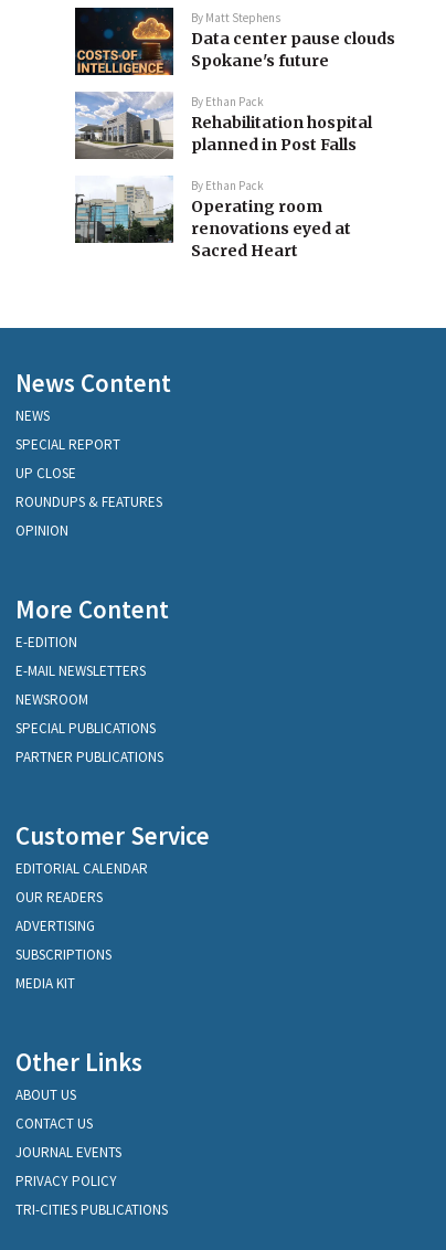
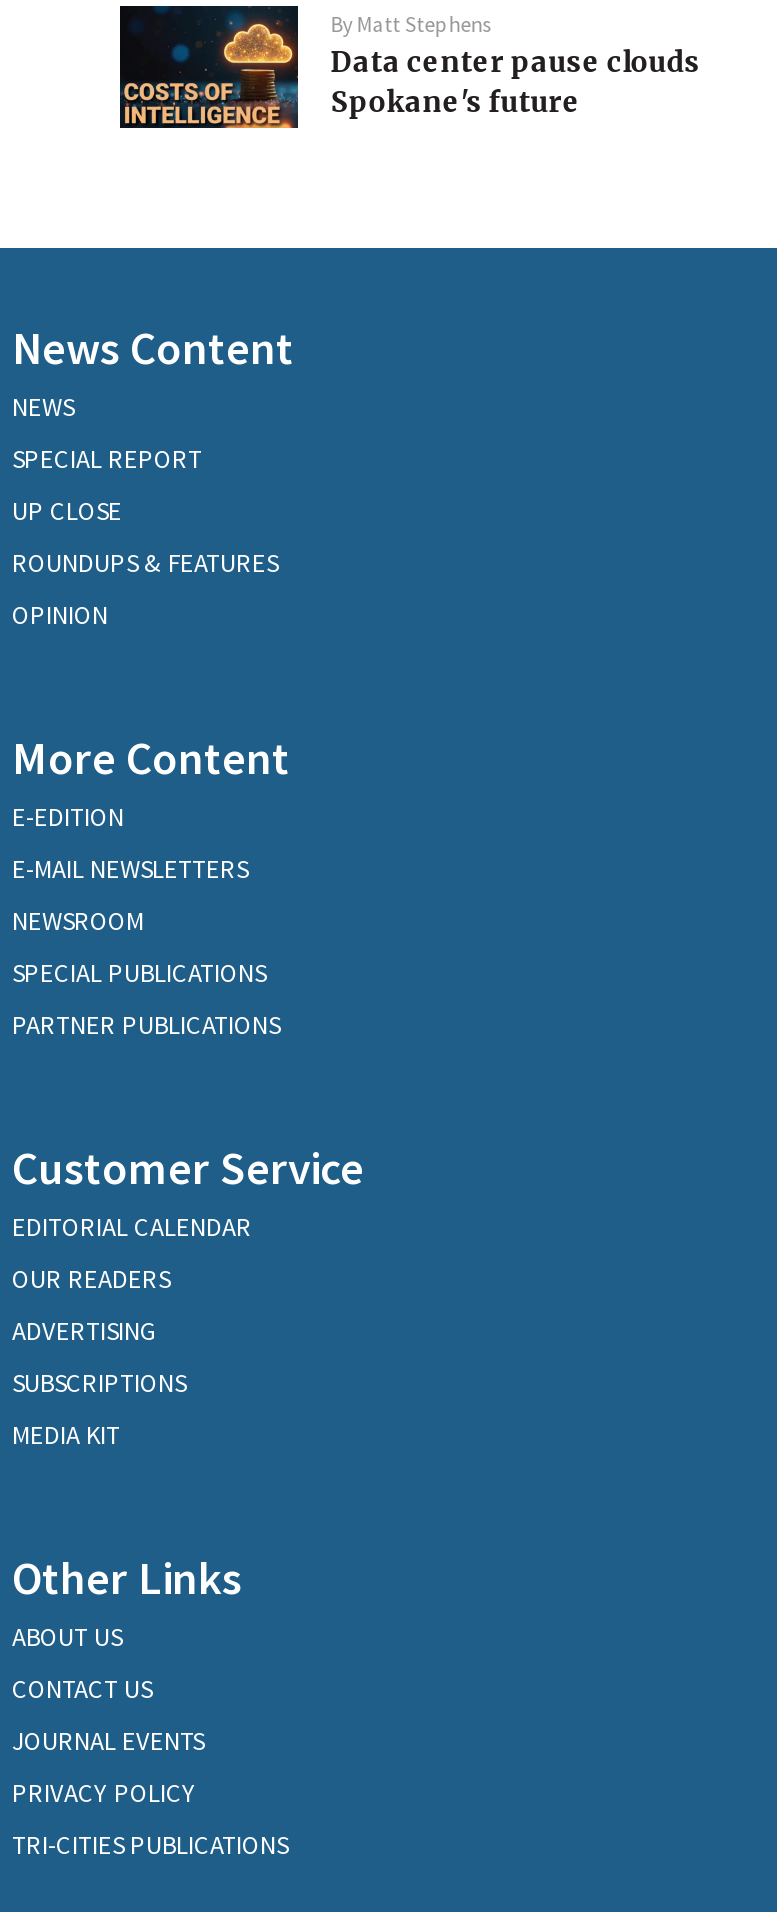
- [image]
- By Ethan Pack
- Rehabilitation hospital
- planned in Post Falls
- By Ethan Pack
- Operating room
- renovations eyed at
- Sacred Heart

- [image]
